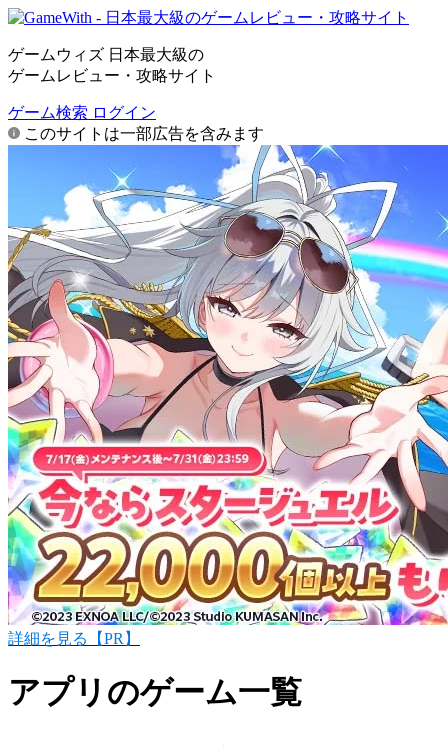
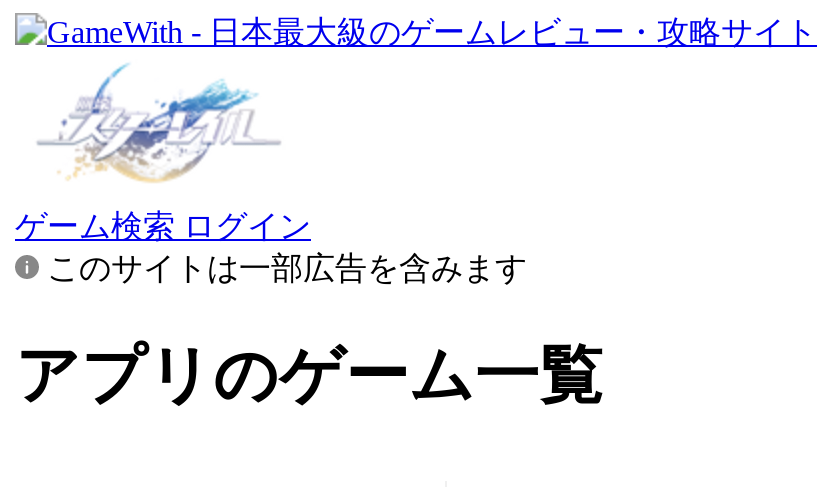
- ゲームウィズ 日本最大級の
- ゲームレビュー・攻略サイト

- [image]
- 詳細を見る【PR】
